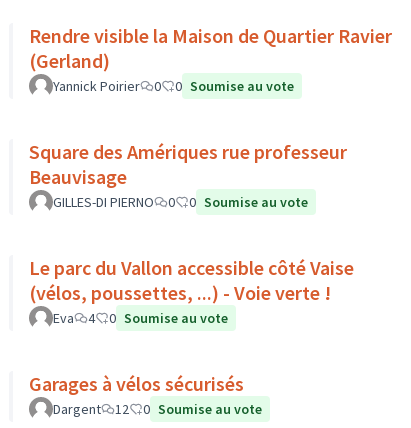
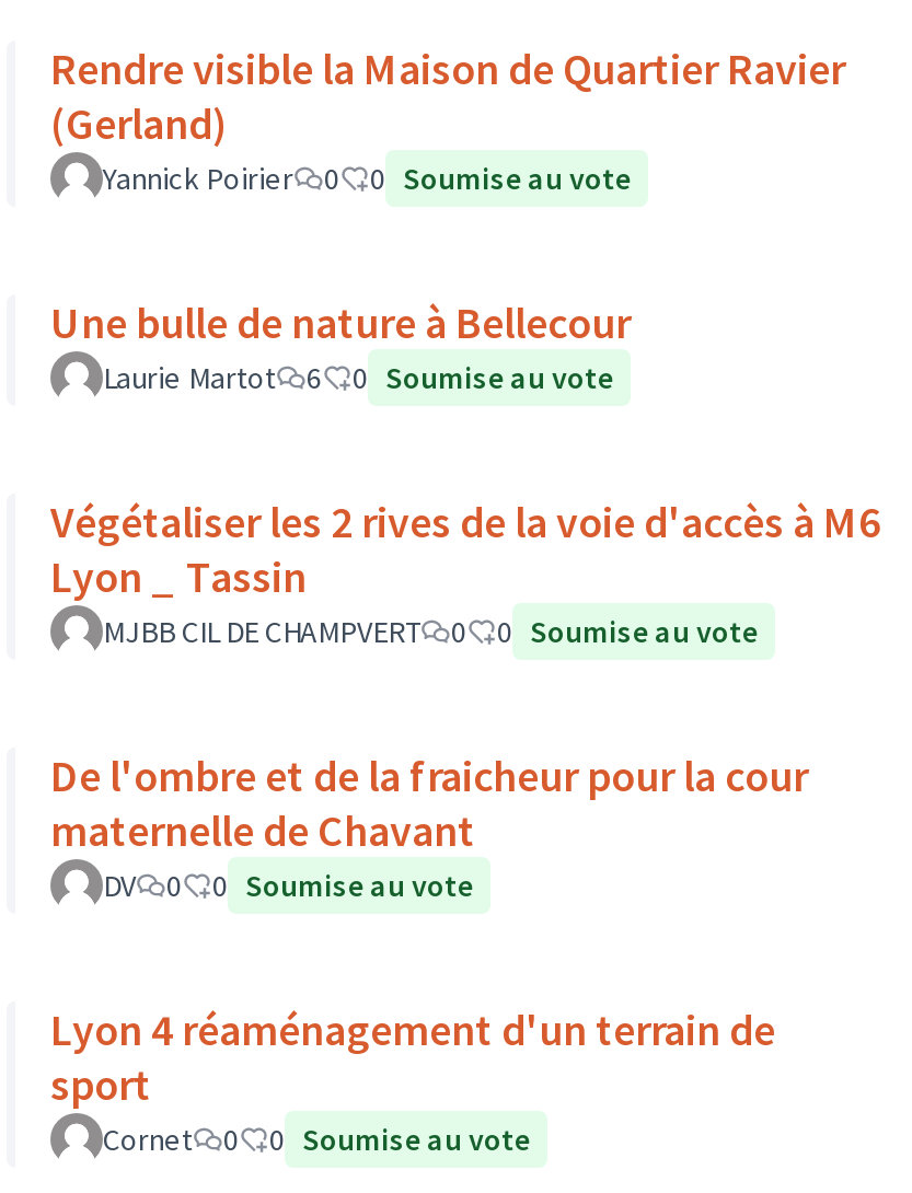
- Square des Amériques rue professeur
- Beauvisage
- GILLES-DI PIERNO
+ Une bulle de nature à Bellecour
+ Laurie Martot
+ 6
+ 0 Soumise au vote
+ Végétaliser les 2 rives de la voie d'accès à M6
+ Lyon _ Tassin
+ MJBB CIL DE CHAMPVERT

- Le parc du Vallon accessible côté Vaise
- (vélos, poussettes, ...) - Voie verte !
- Eva
- 4
+ De l'ombre et de la fraicheur pour la cour
+ maternelle de Chavant
+ DV
+ 0

- Garages à vélos sécurisés
- Dargent
- 12
+ Lyon 4 réaménagement d'un terrain de
+ sport
+ Cornet
+ 0
